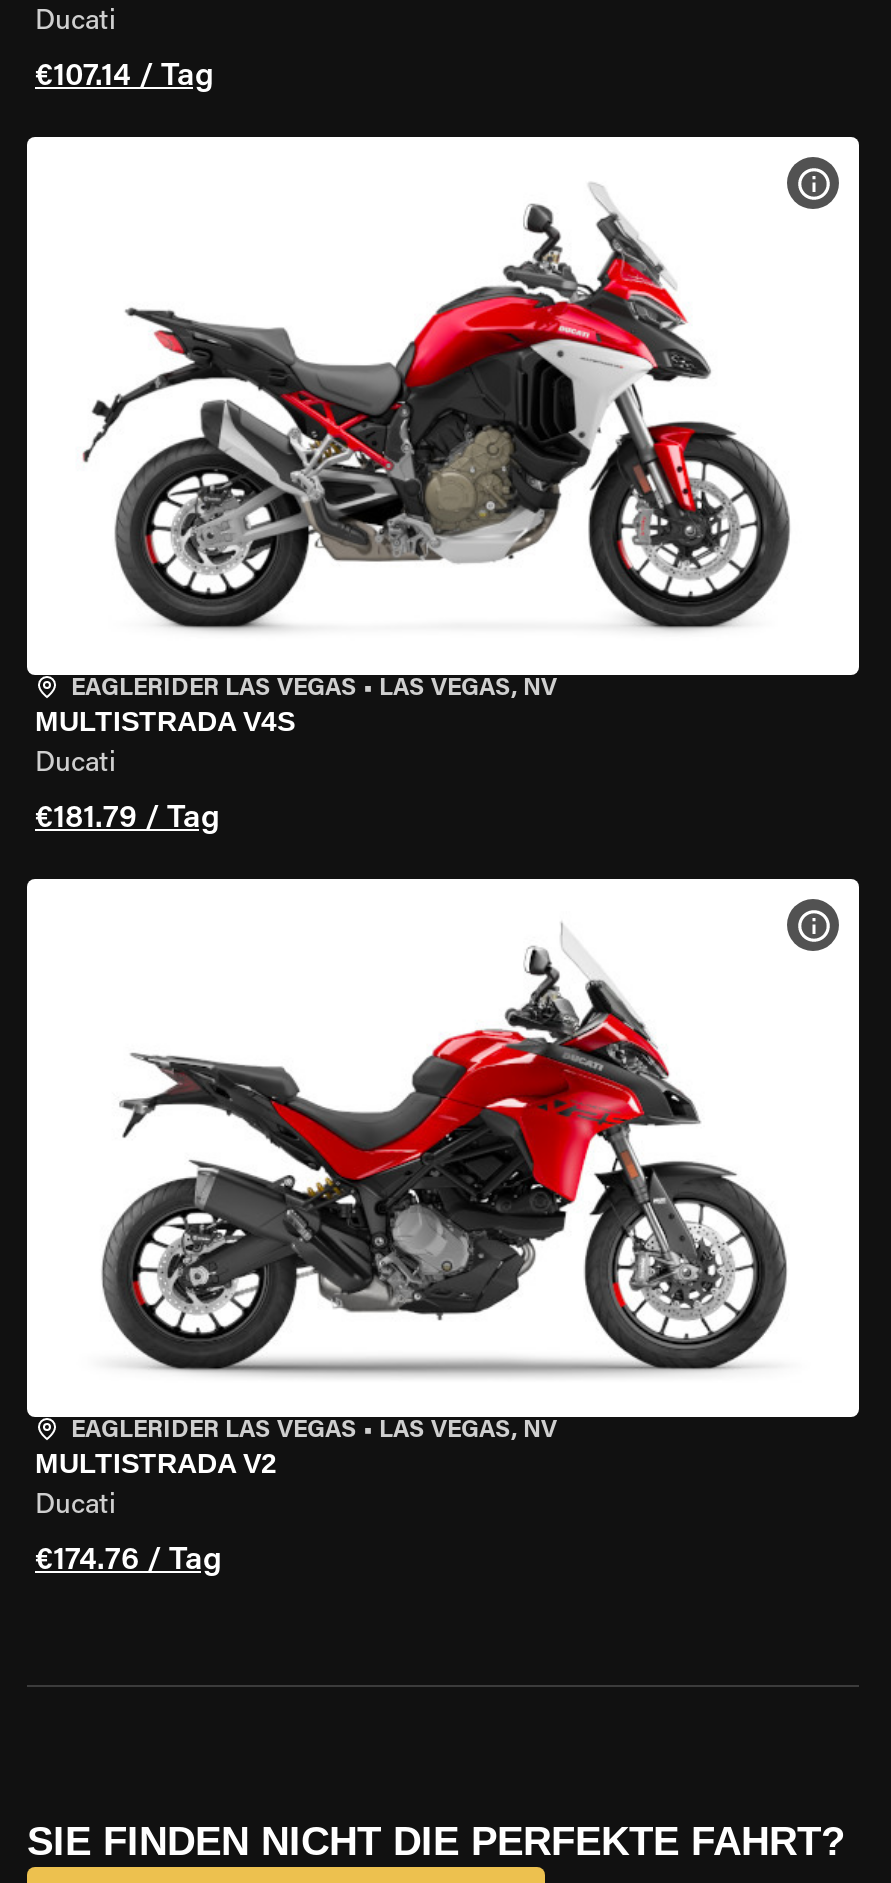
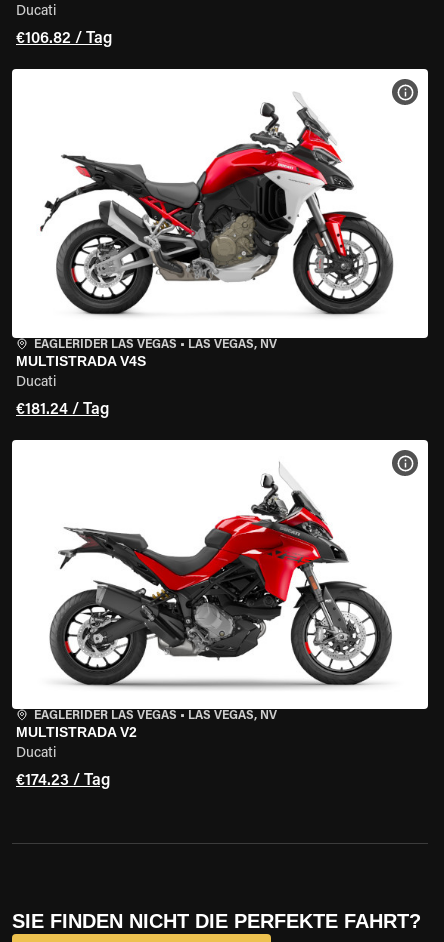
- €107.14 / Tag
+ €106.82 / Tag

- €181.79 / Tag
+ €181.24 / Tag

- €174.76 / Tag
+ €174.23 / Tag
